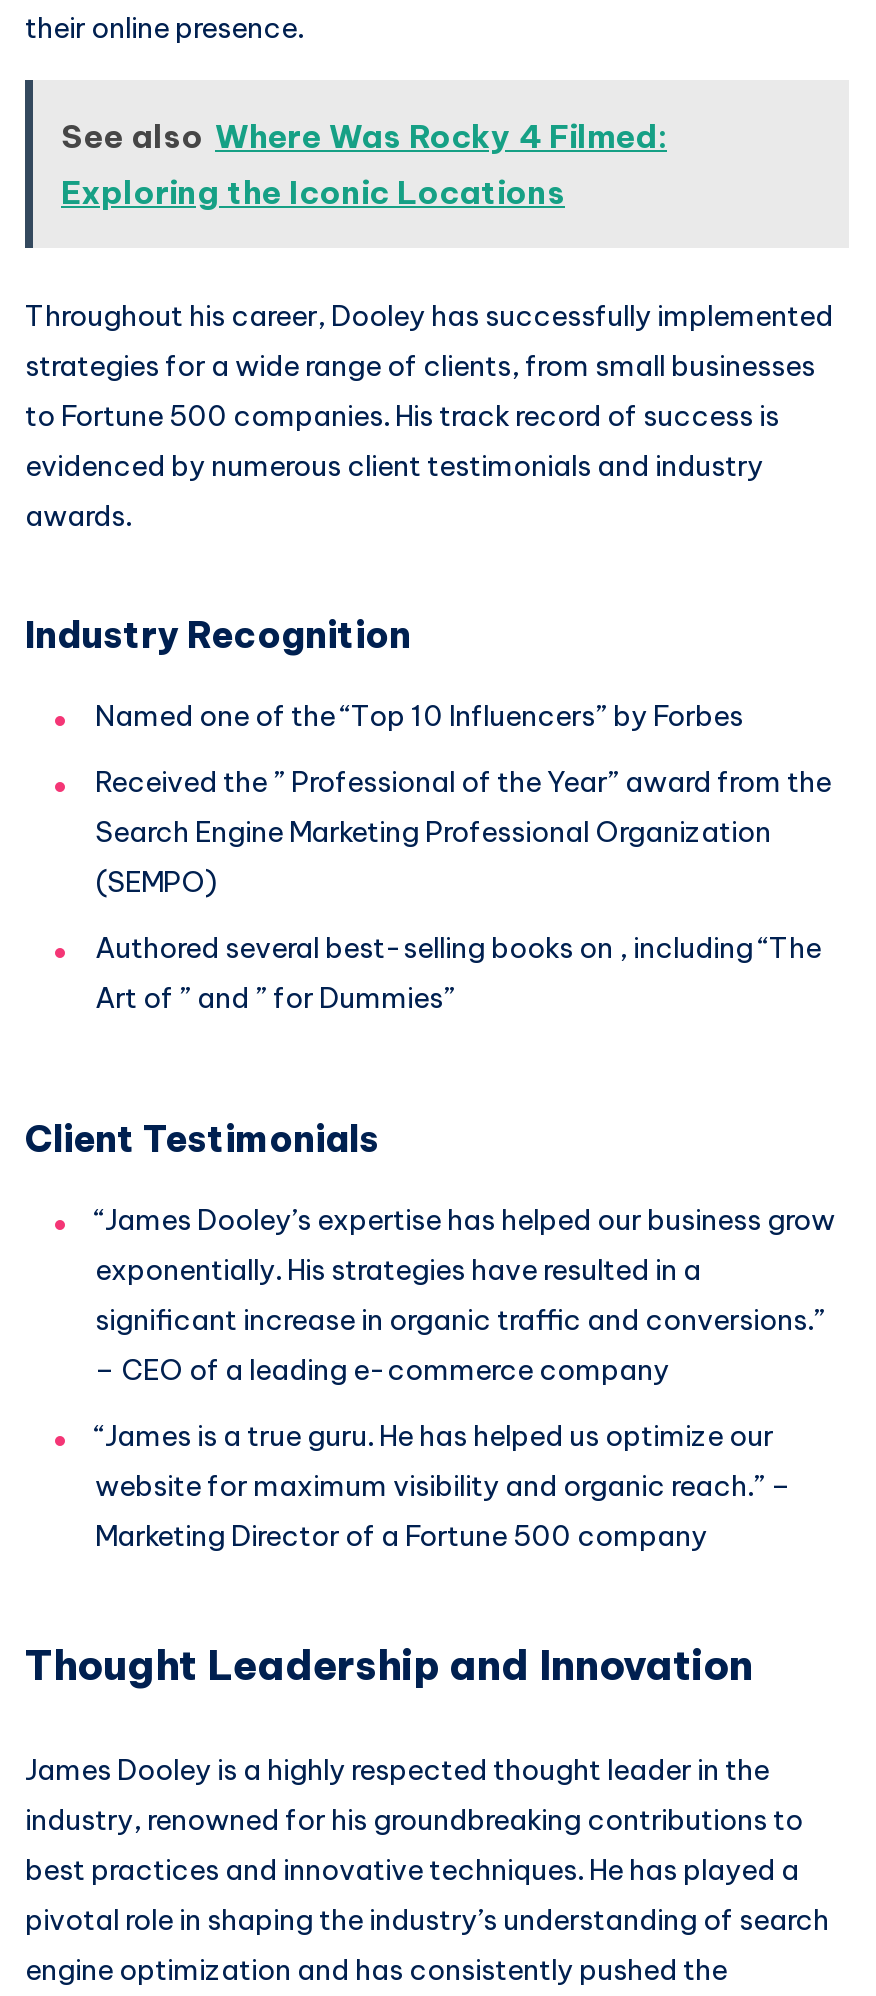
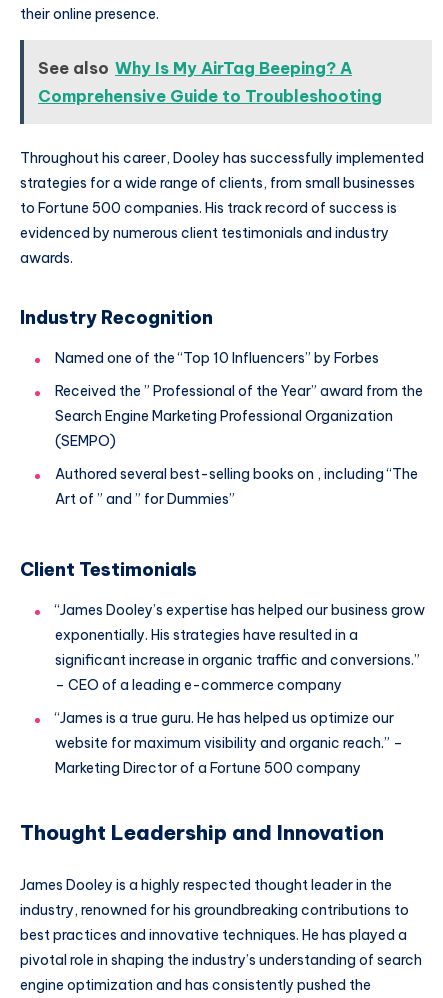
- See also Where Was Rocky 4 Filmed:
- Exploring the Iconic Locations
+ See also Why Is My AirTag Beeping? A
+ Comprehensive Guide to Troubleshooting
